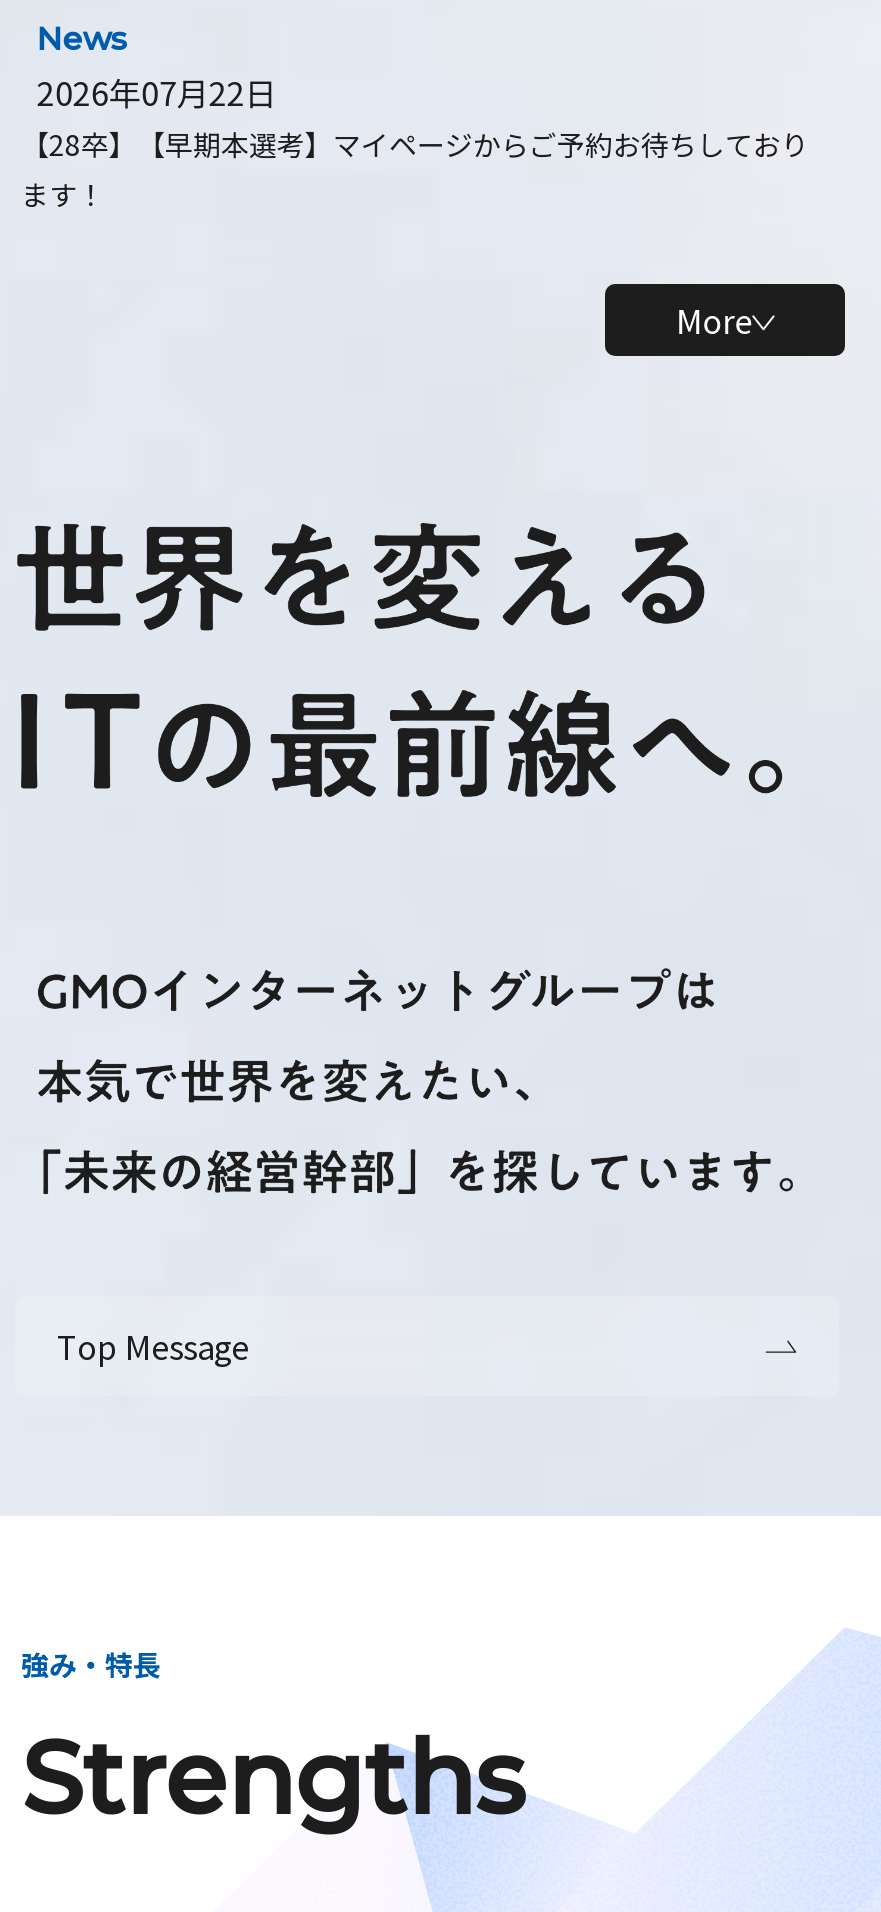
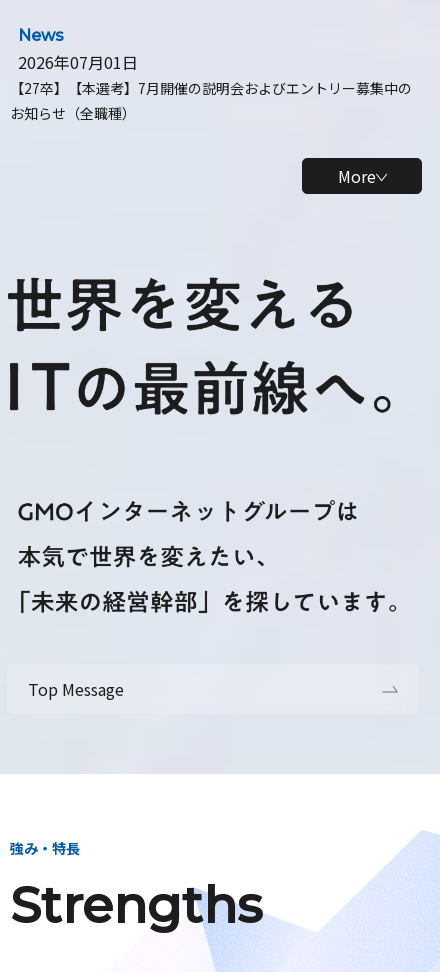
- 2026年07月22日
- 【28卒】【早期本選考】マイページからご予約お待ちしており
- ます！
+ 2026年07月01日
+ 【27卒】【本選考】7月開催の説明会およびエントリー募集中の
+ お知らせ（全職種）
